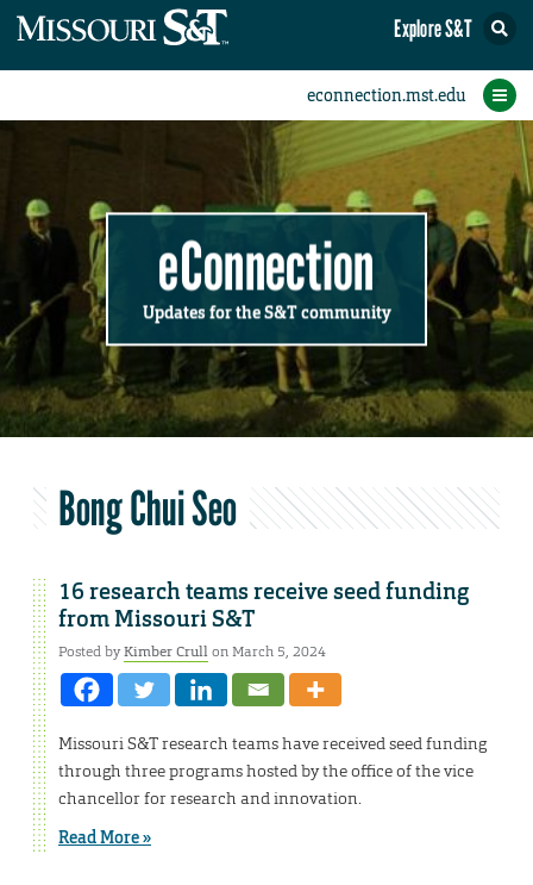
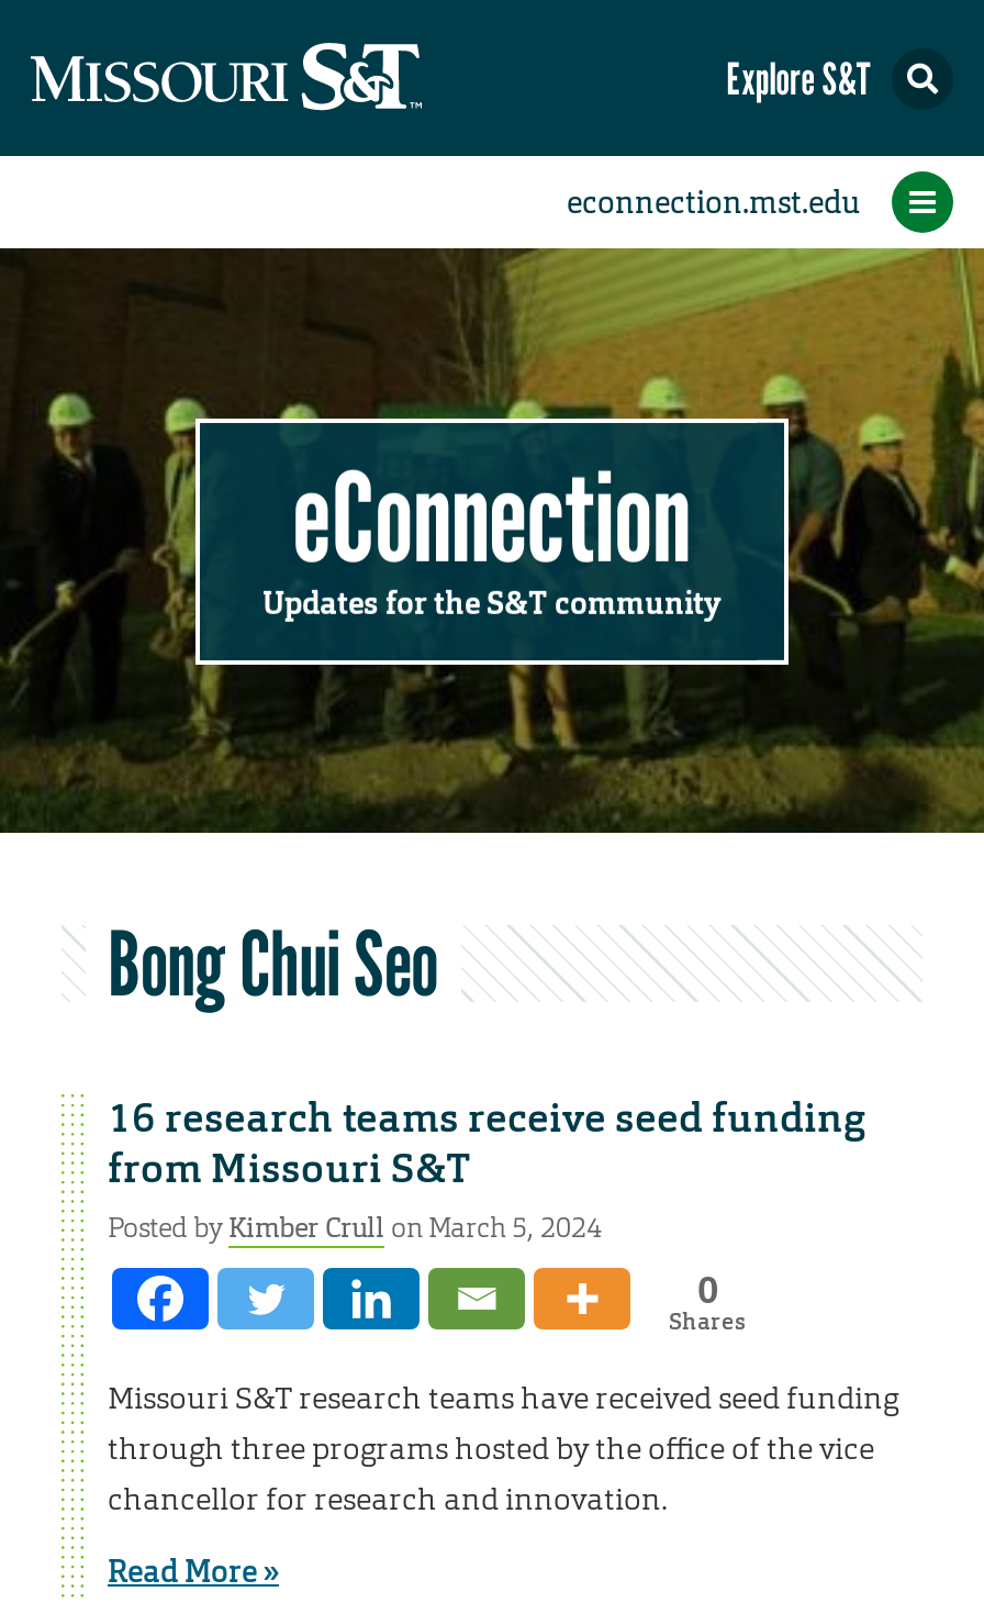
+ 0
+ Shares
